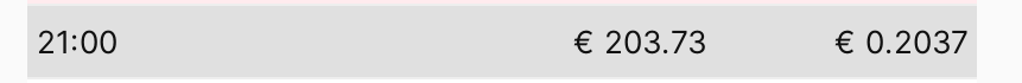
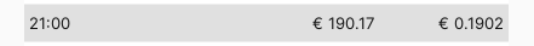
- € 203.73
+ € 190.17

- € 0.2037
+ € 0.1902
